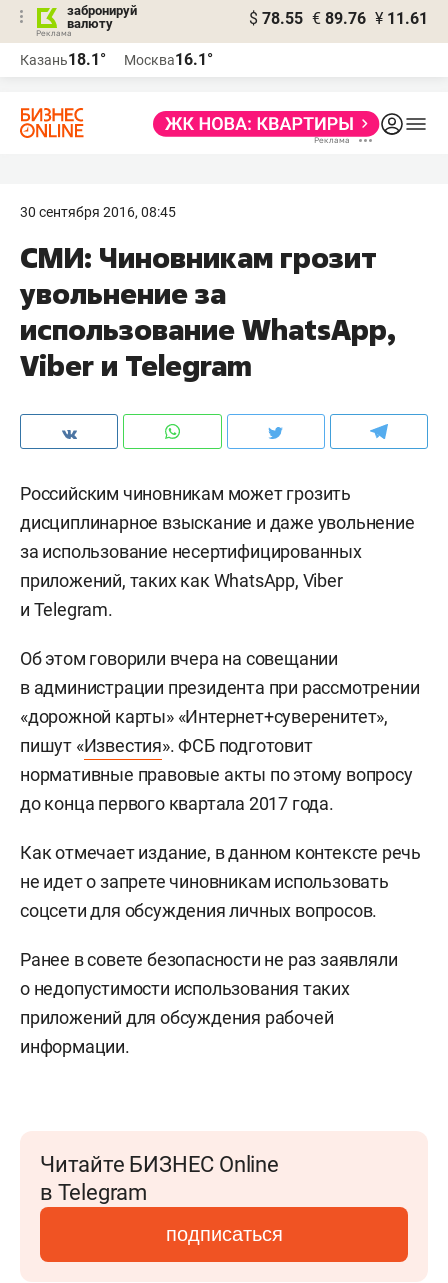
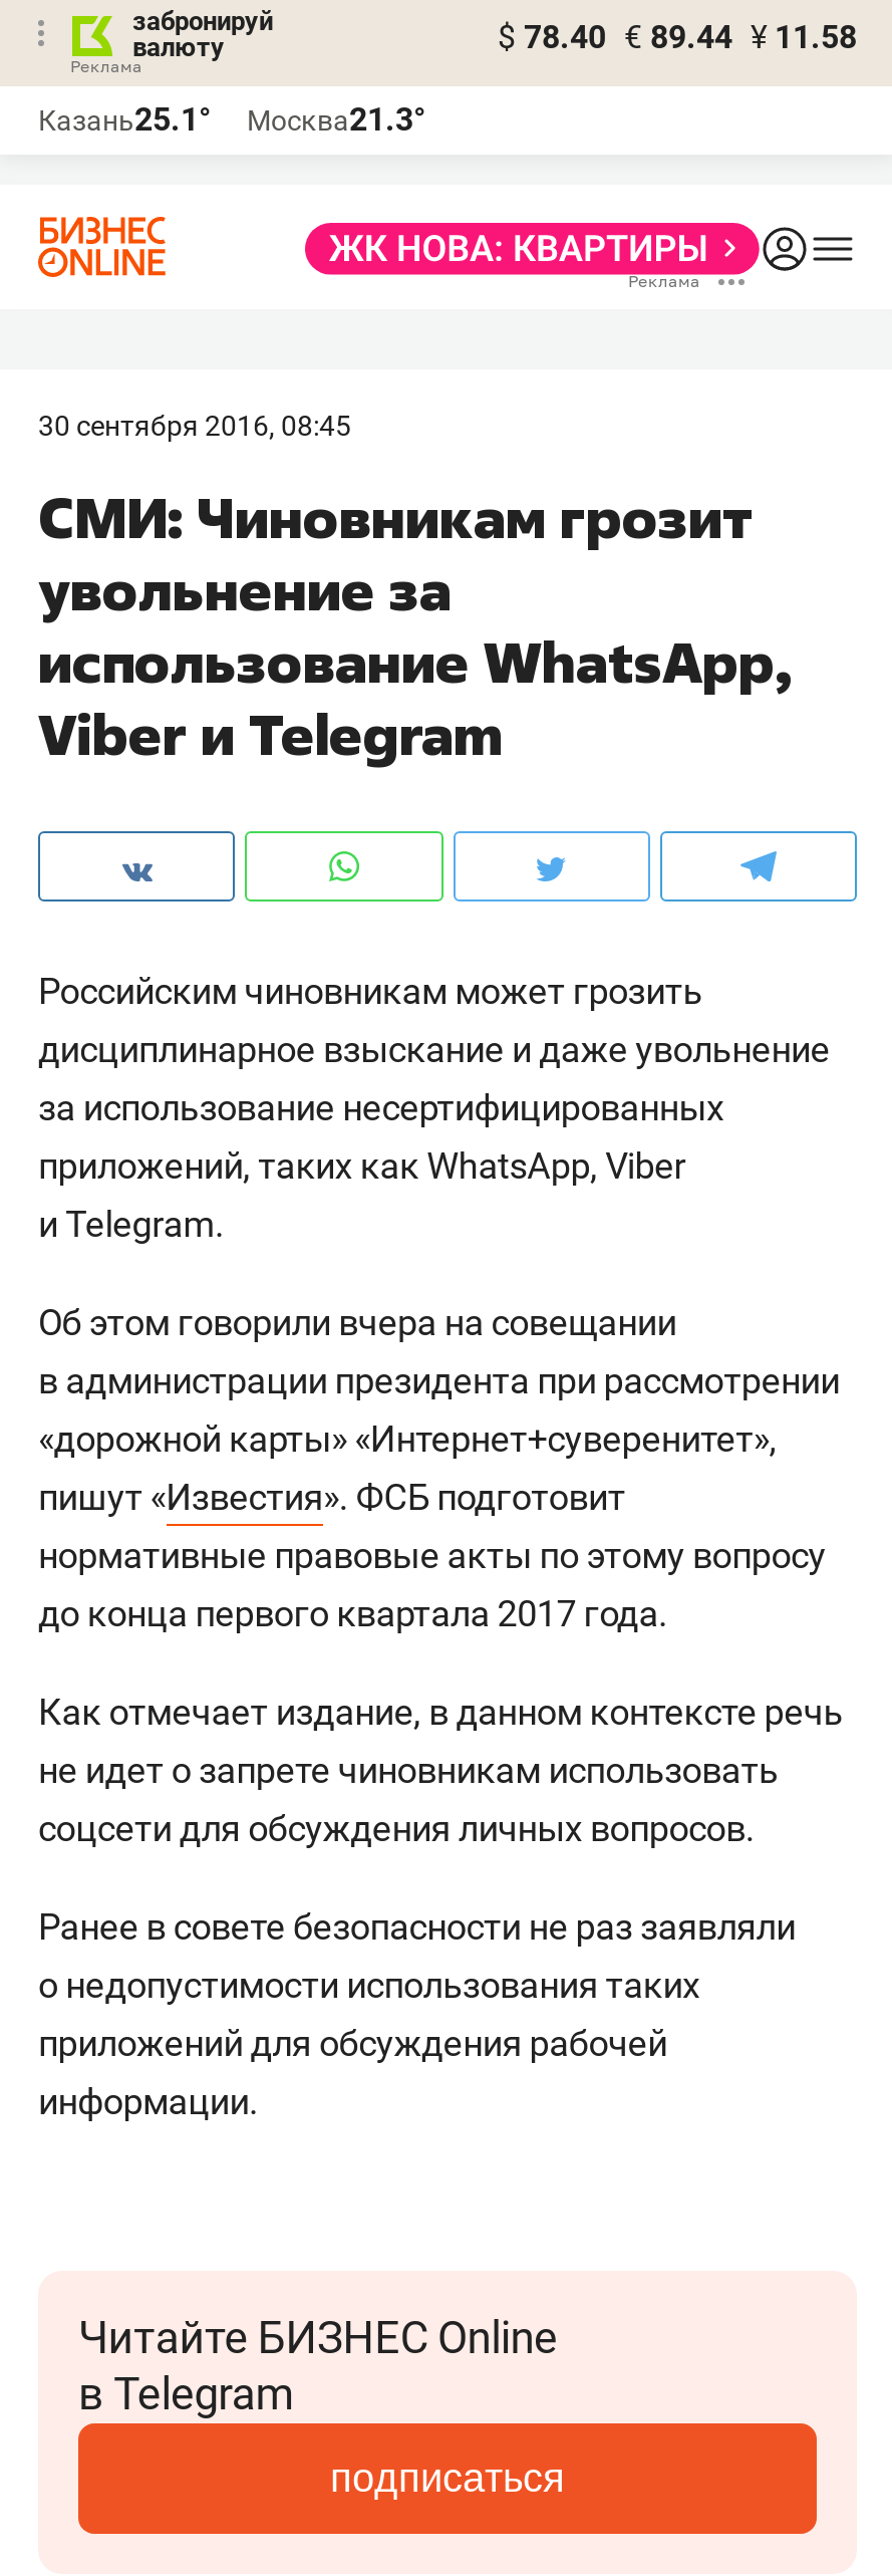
- $ 78.55 € 89.76 ¥ 11.61
+ $ 78.40 € 89.44 ¥ 11.58

- Казань18.1°
+ Казань25.1°

- Москва16.1°
+ Москва21.3°
